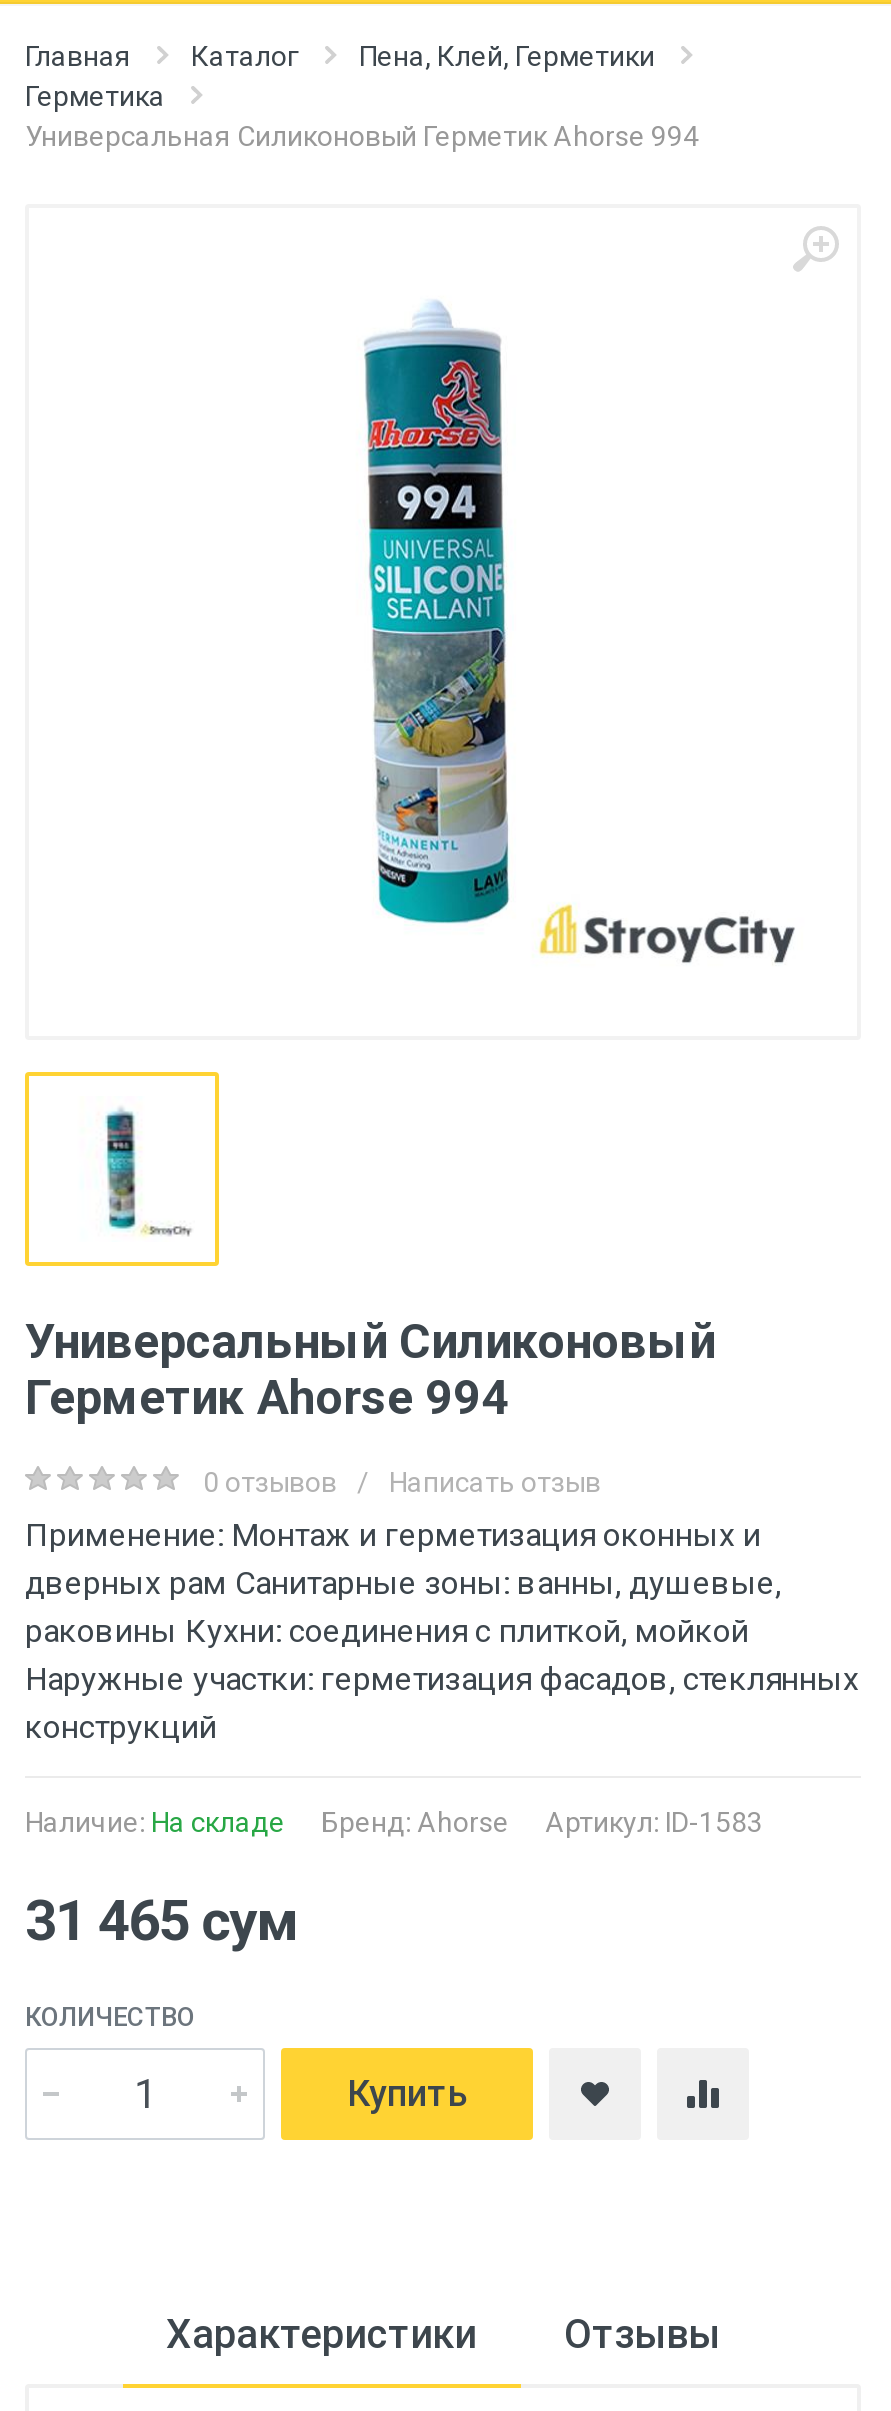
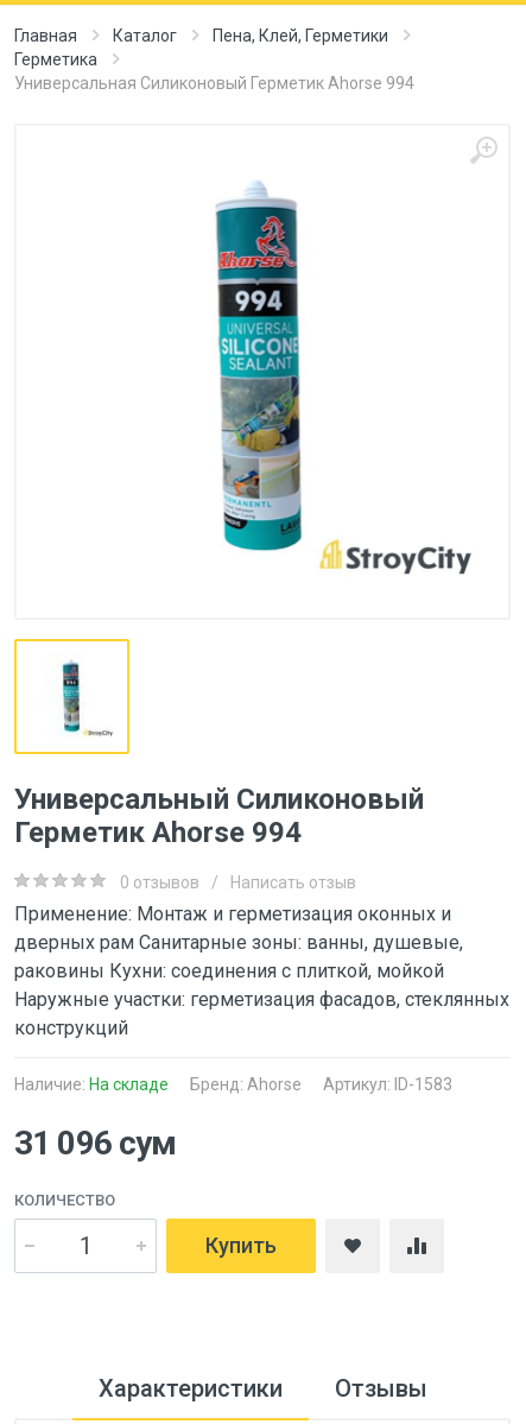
- 31 465 сум
+ 31 096 сум
